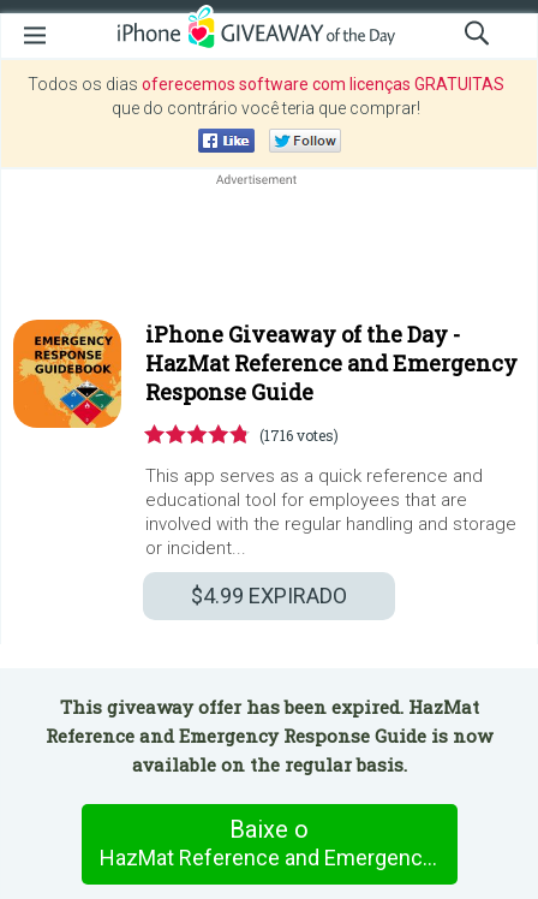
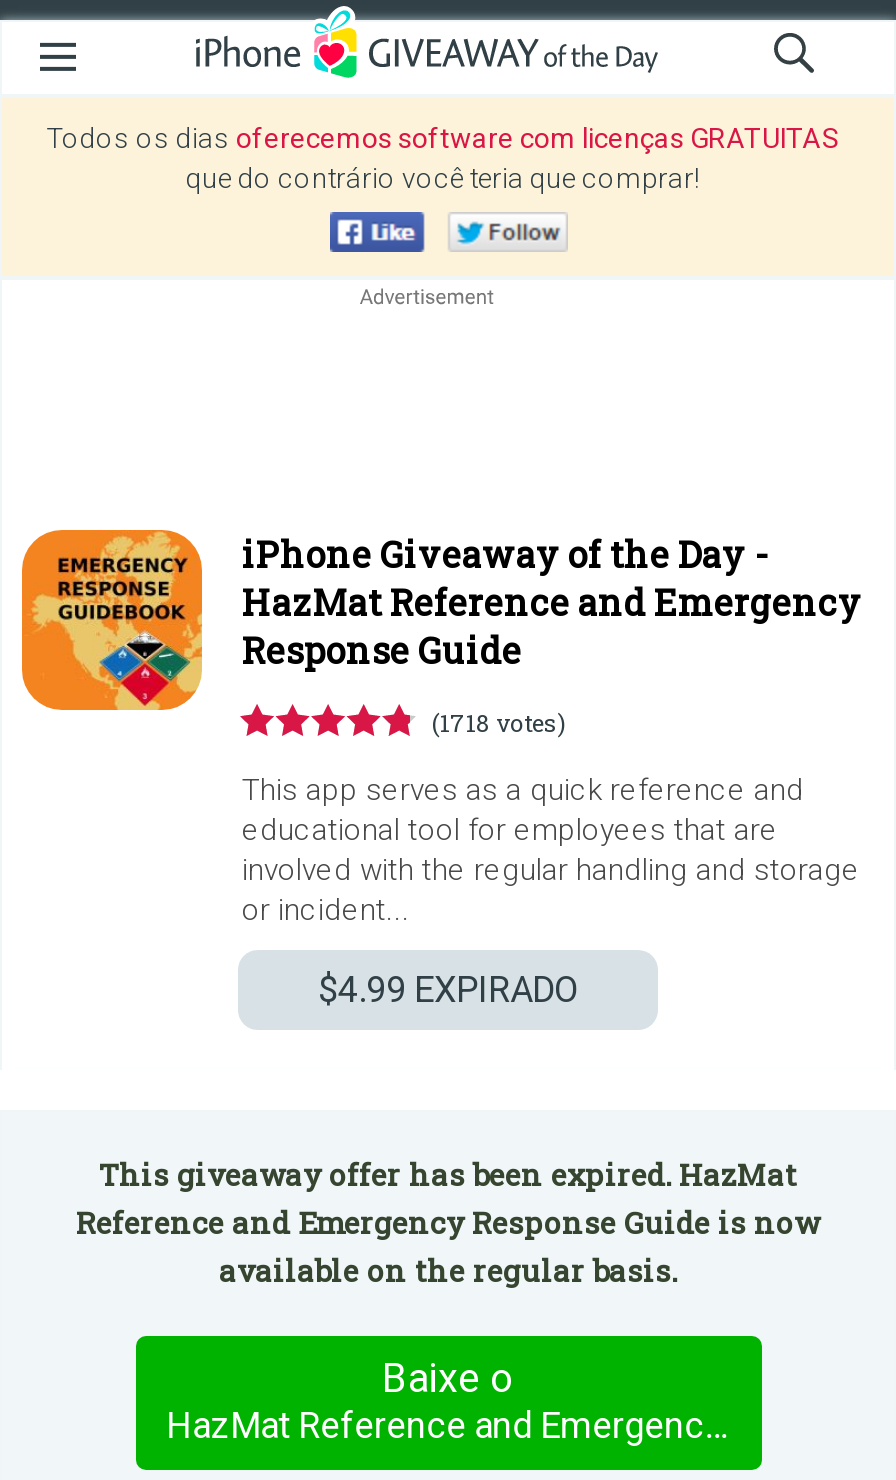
- (1716 votes)
+ (1718 votes)
